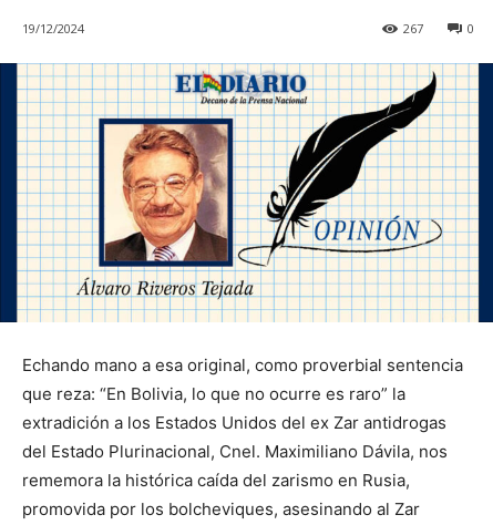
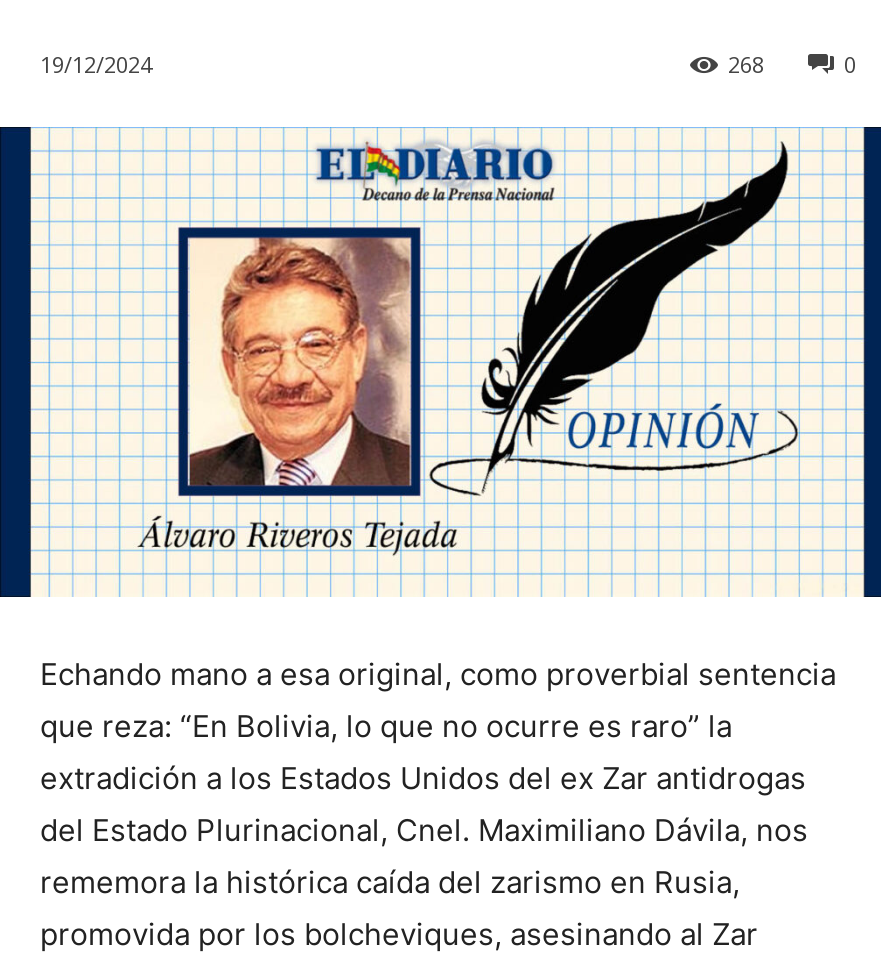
- 267
+ 268
